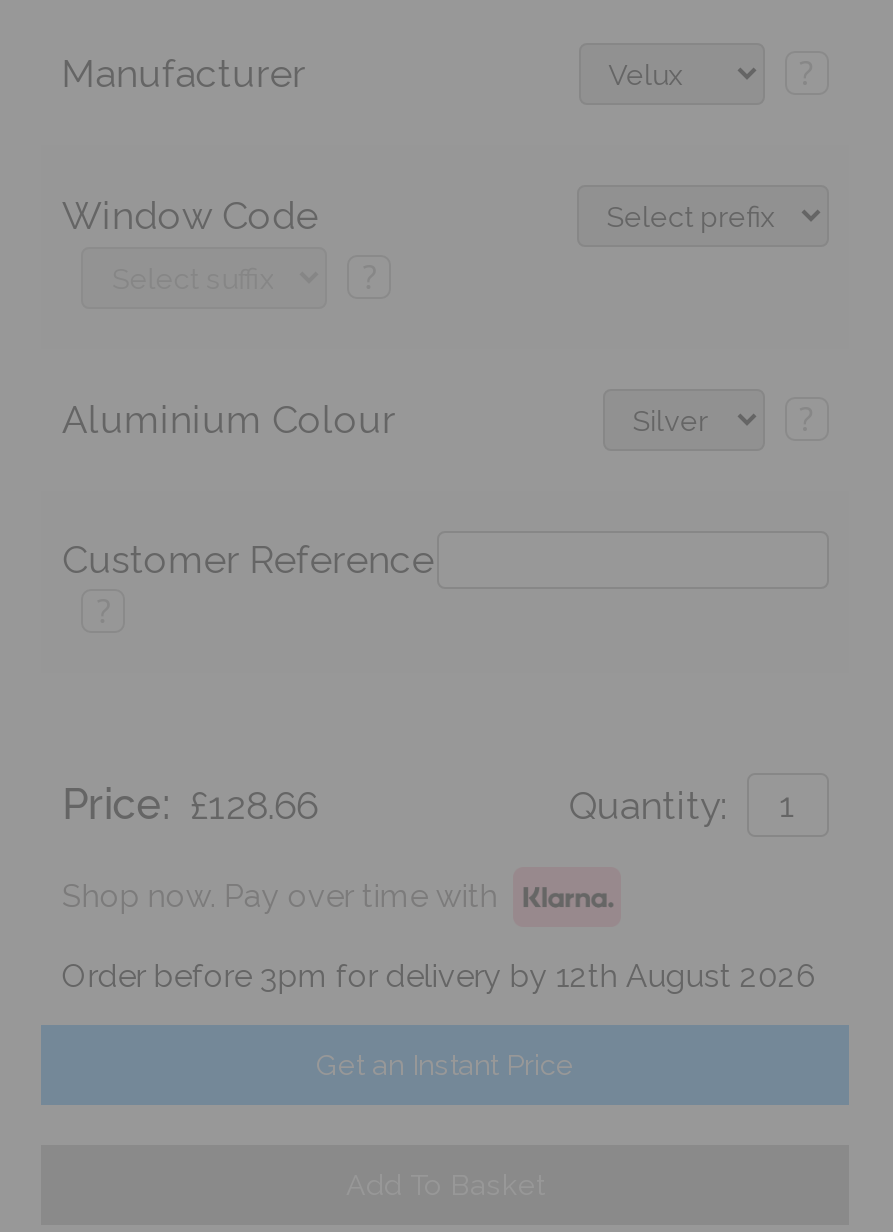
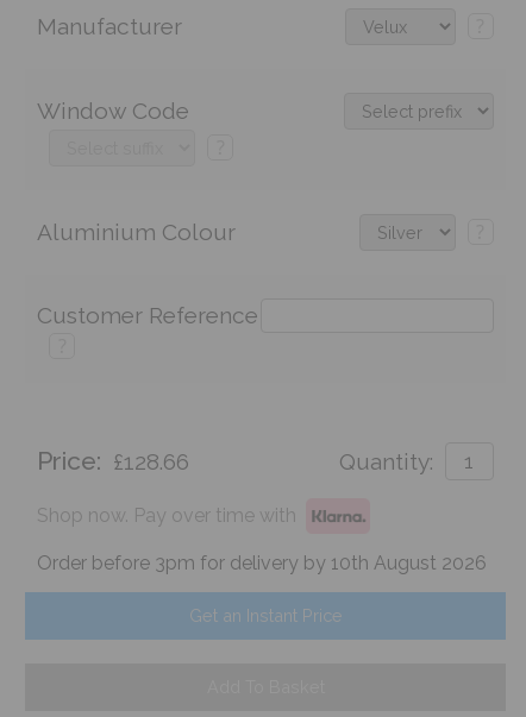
- Order before 3pm for delivery by 12th August 2026
+ Order before 3pm for delivery by 10th August 2026
